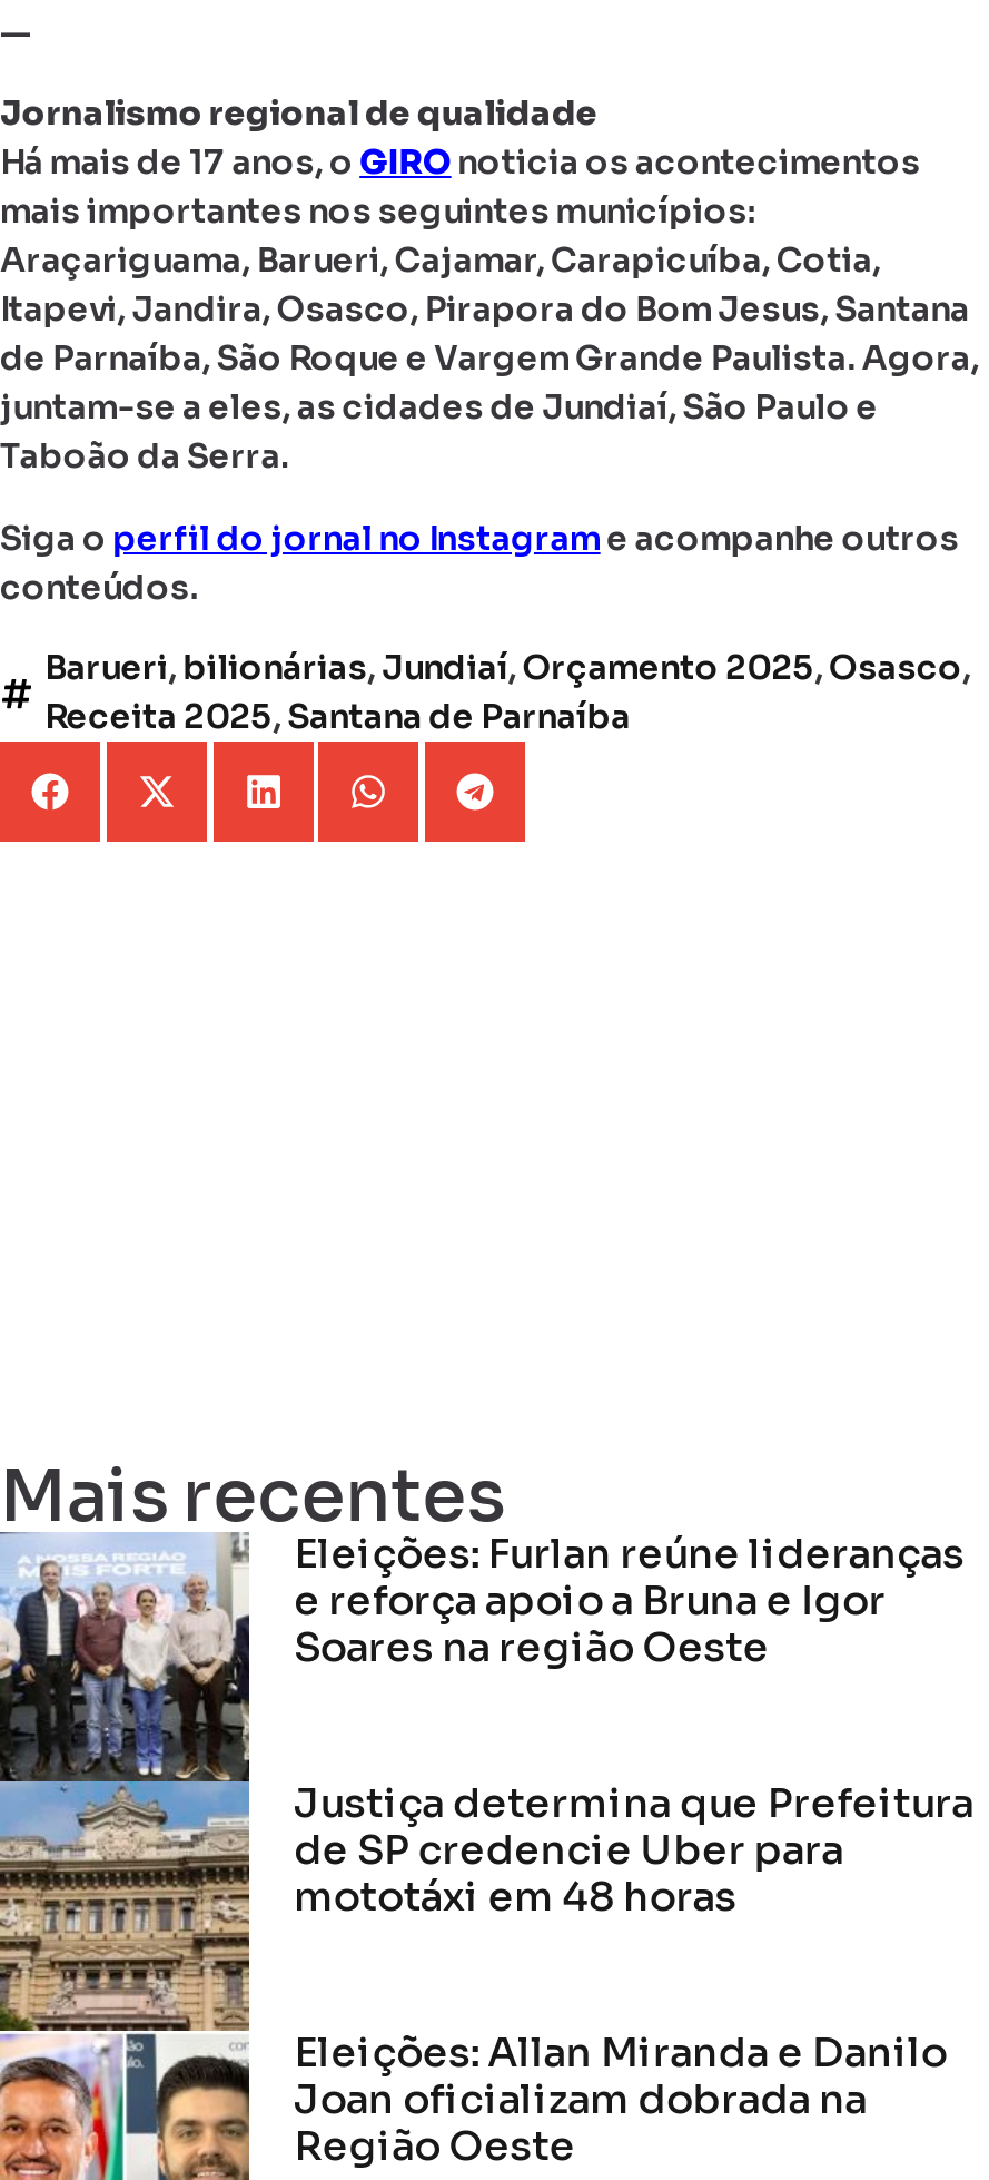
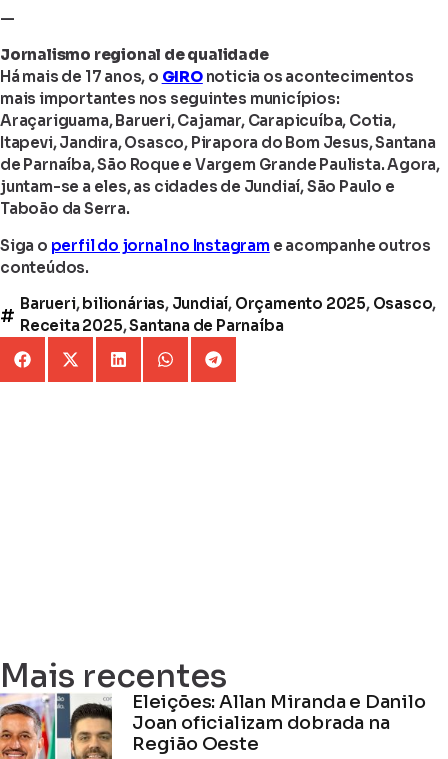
- [image]
- Eleições: Furlan reúne lideranças
- e reforça apoio a Bruna e Igor
- Soares na região Oeste
- Justiça determina que Prefeitura
- de SP credencie Uber para
- mototáxi em 48 horas
